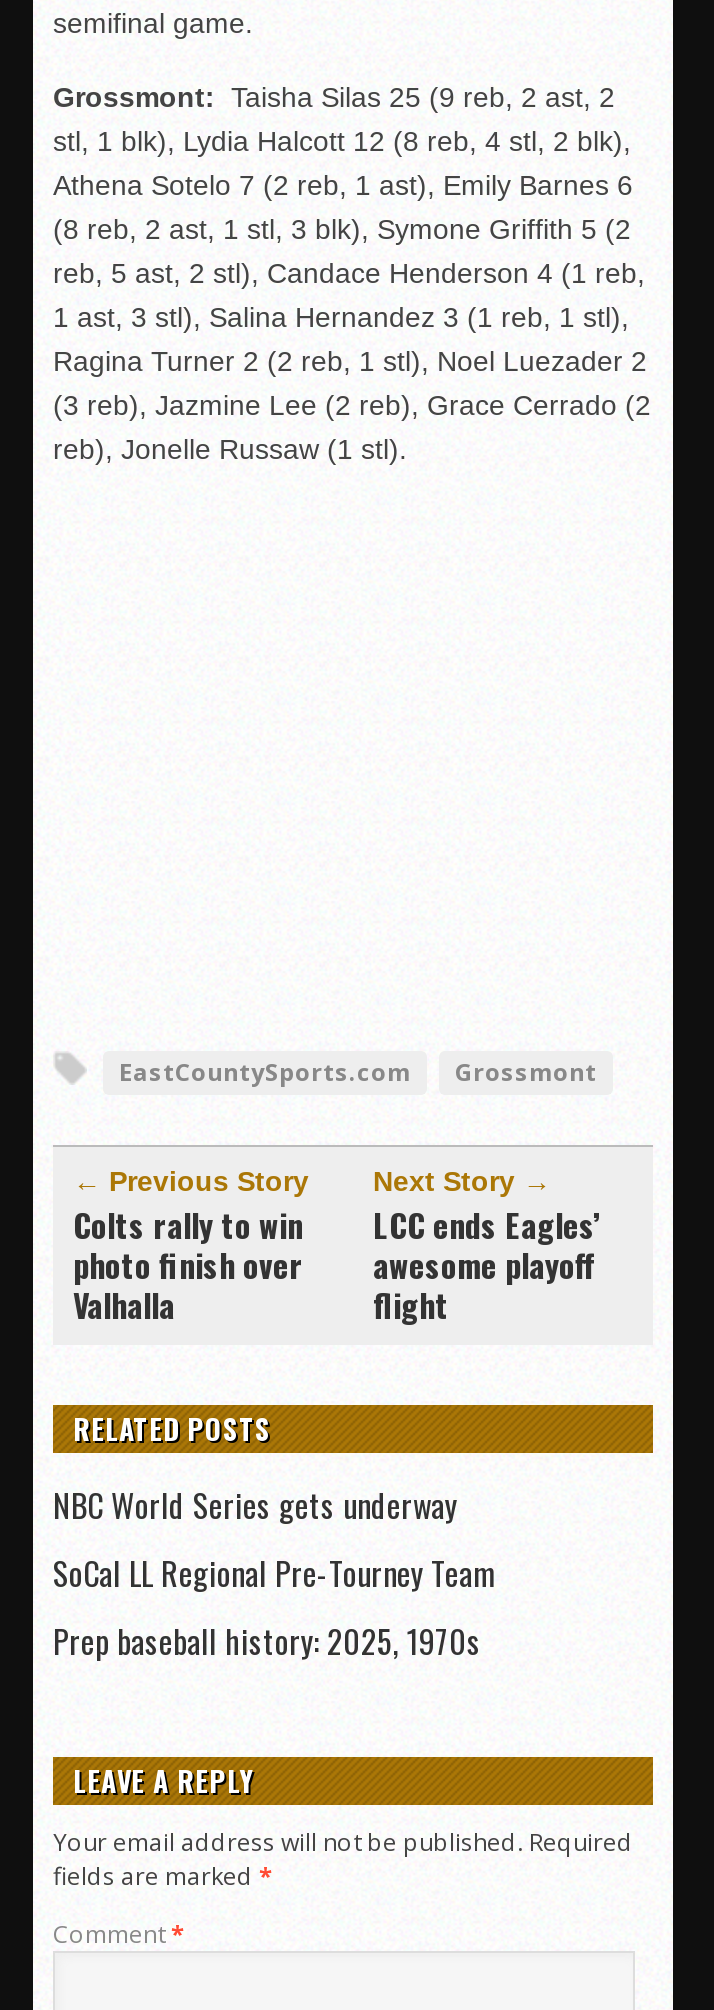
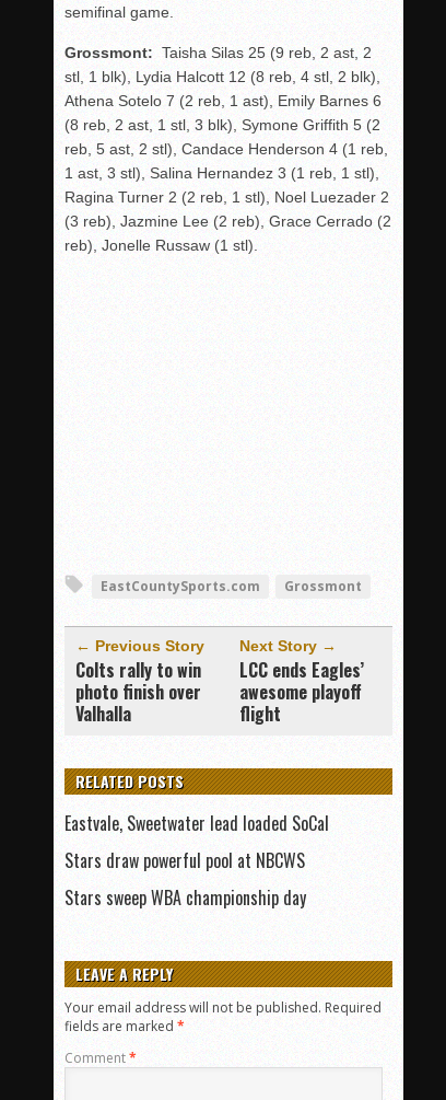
- NBC World Series gets underway
- SoCal LL Regional Pre-Tourney Team
- Prep baseball history: 2025, 1970s
+ Eastvale, Sweetwater lead loaded SoCal
+ Stars draw powerful pool at NBCWS
+ Stars sweep WBA championship day
